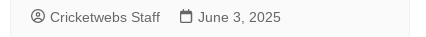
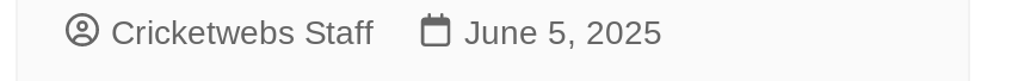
- June 3, 2025
+ June 5, 2025
